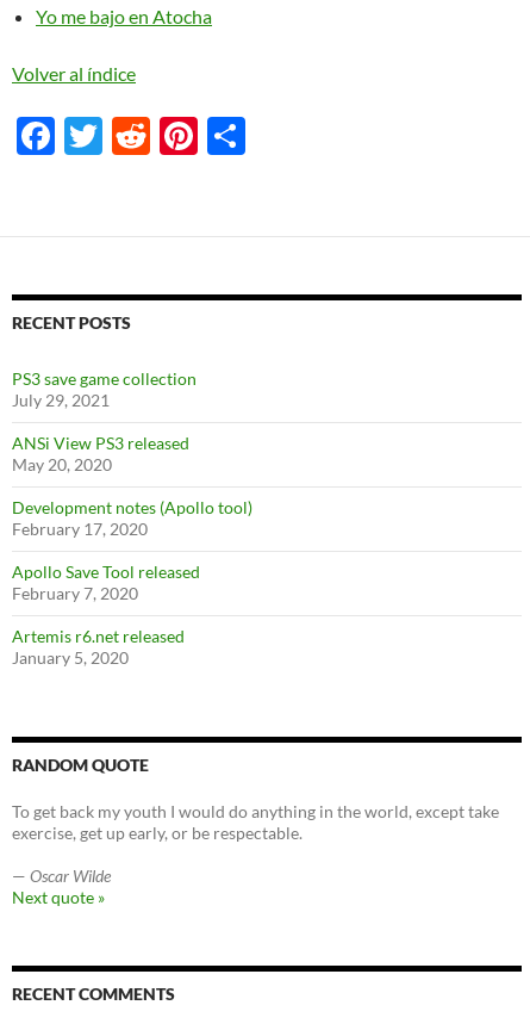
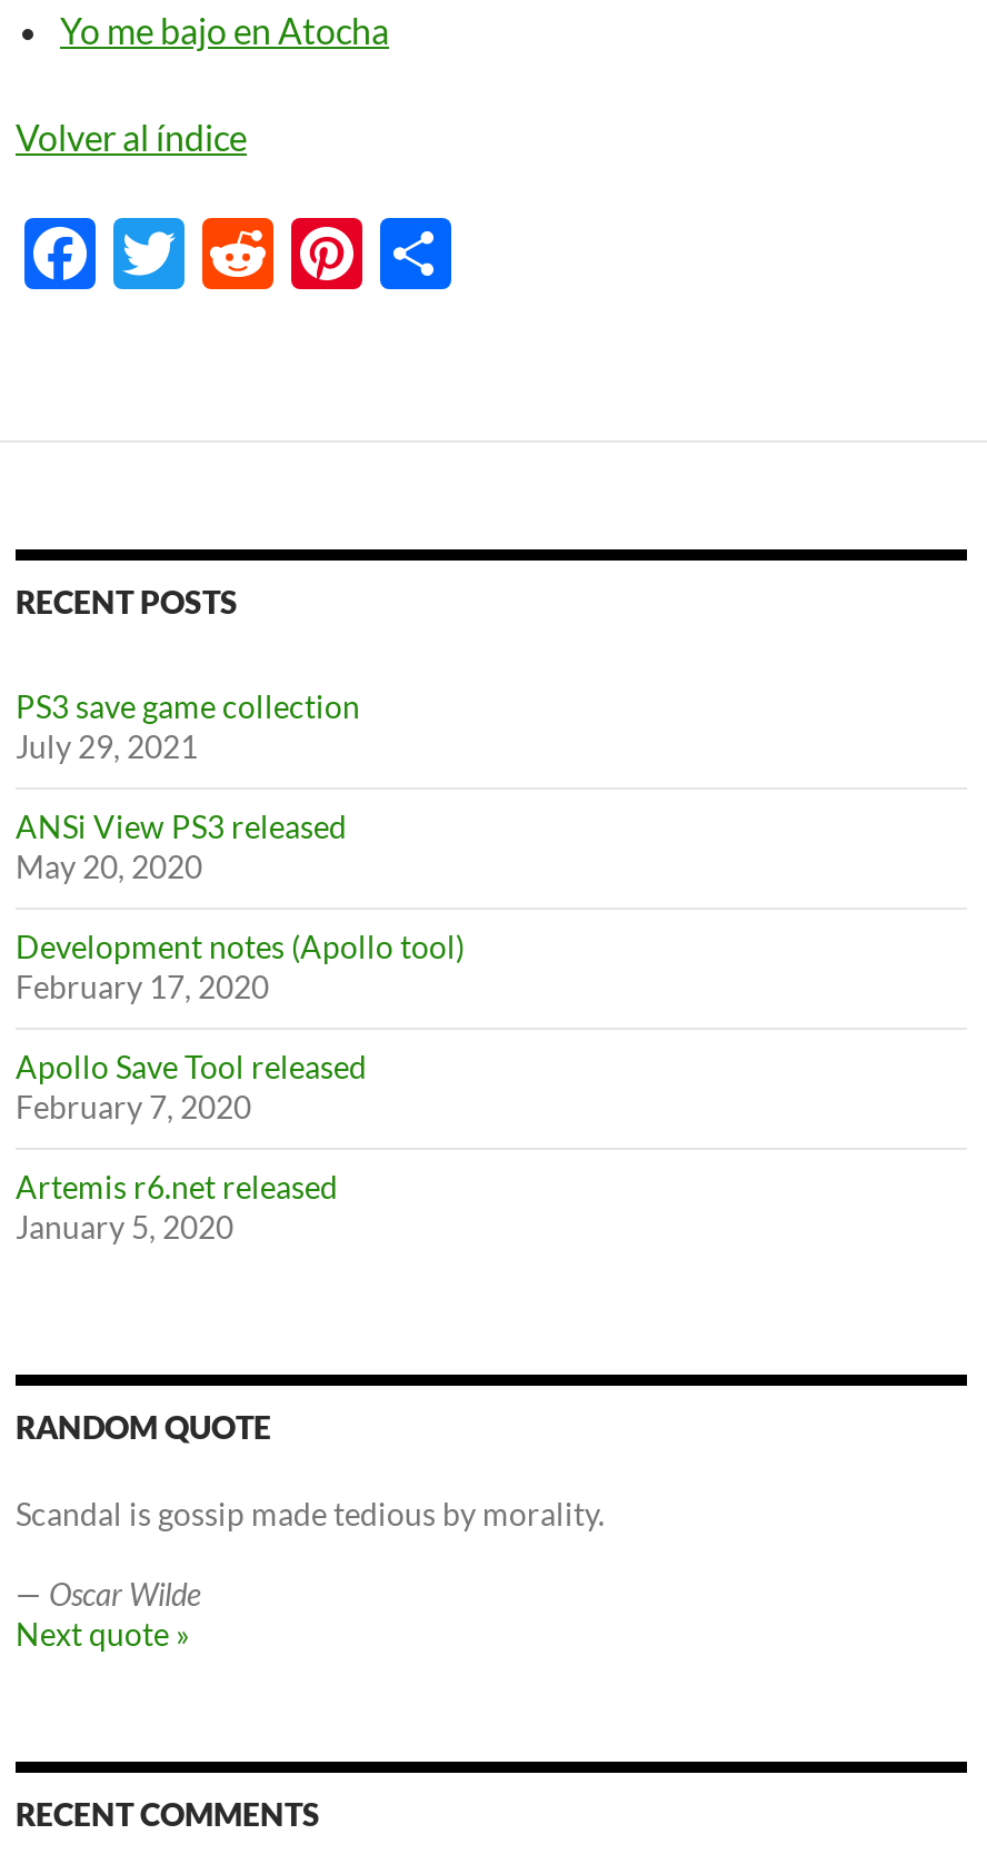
- To get back my youth I would do anything in the world, except take
- exercise, get up early, or be respectable.
+ Scandal is gossip made tedious by morality.
